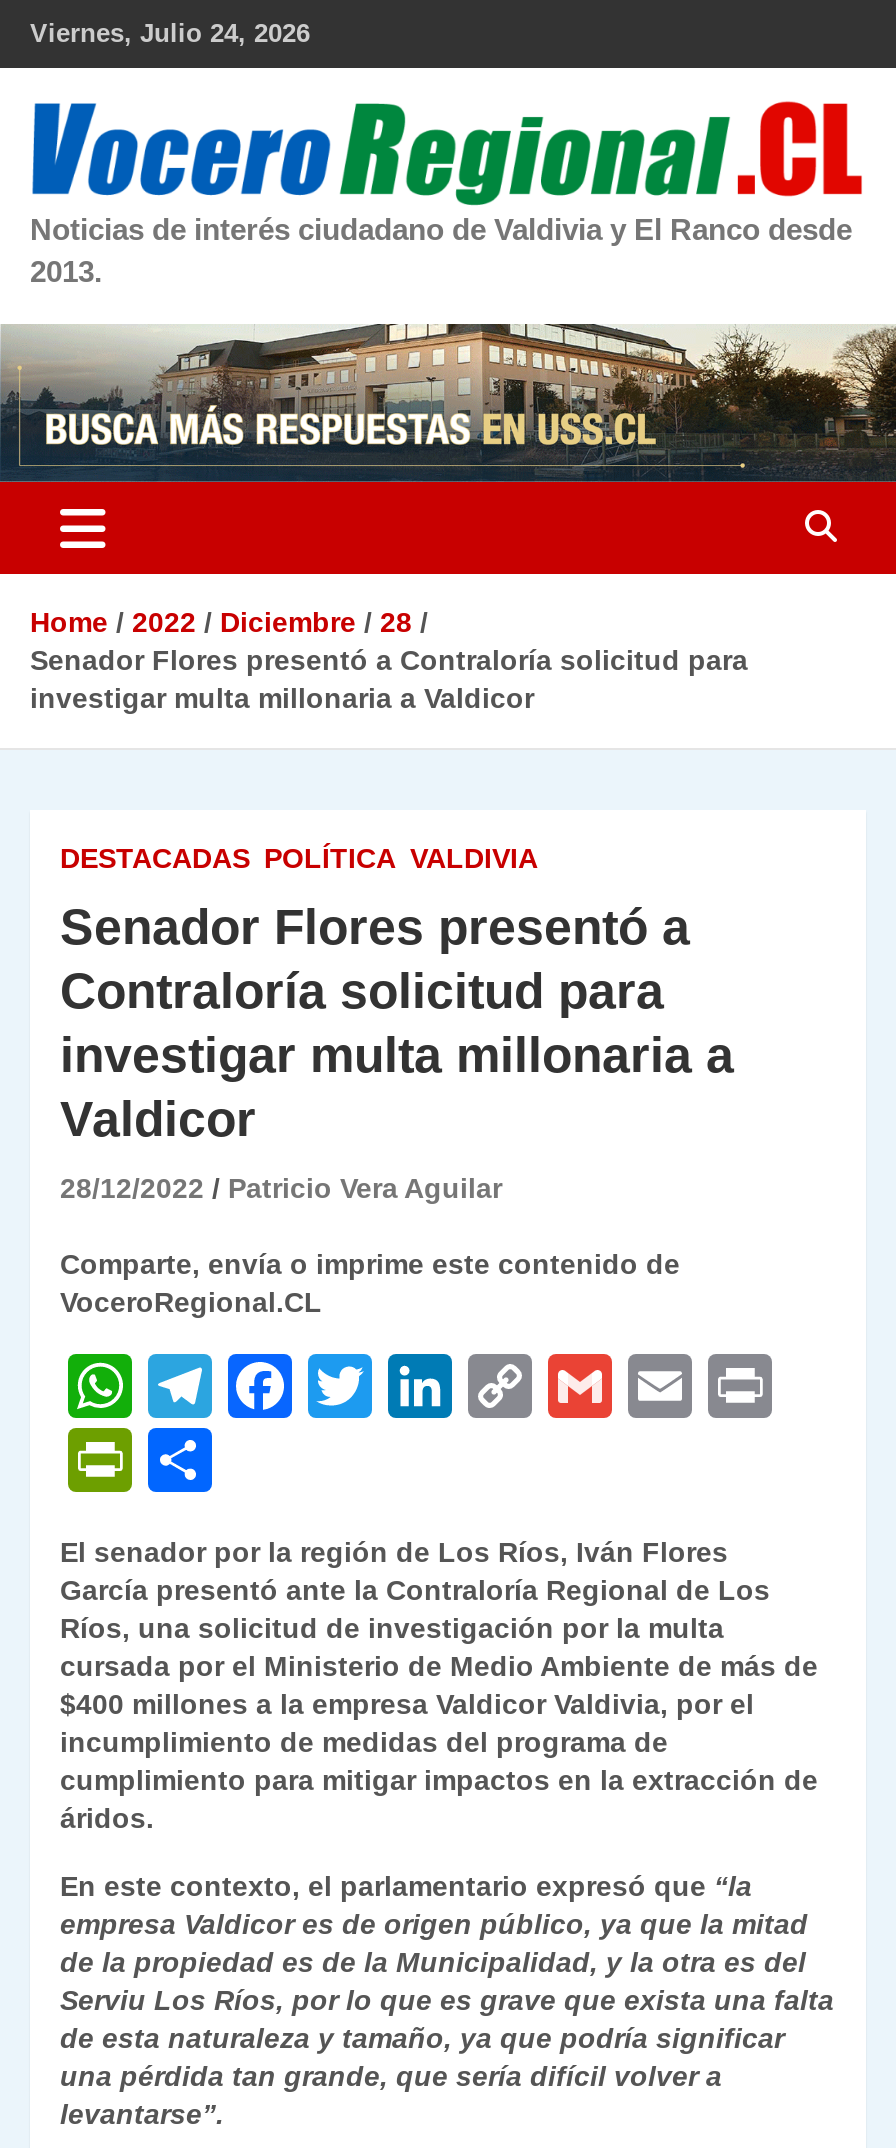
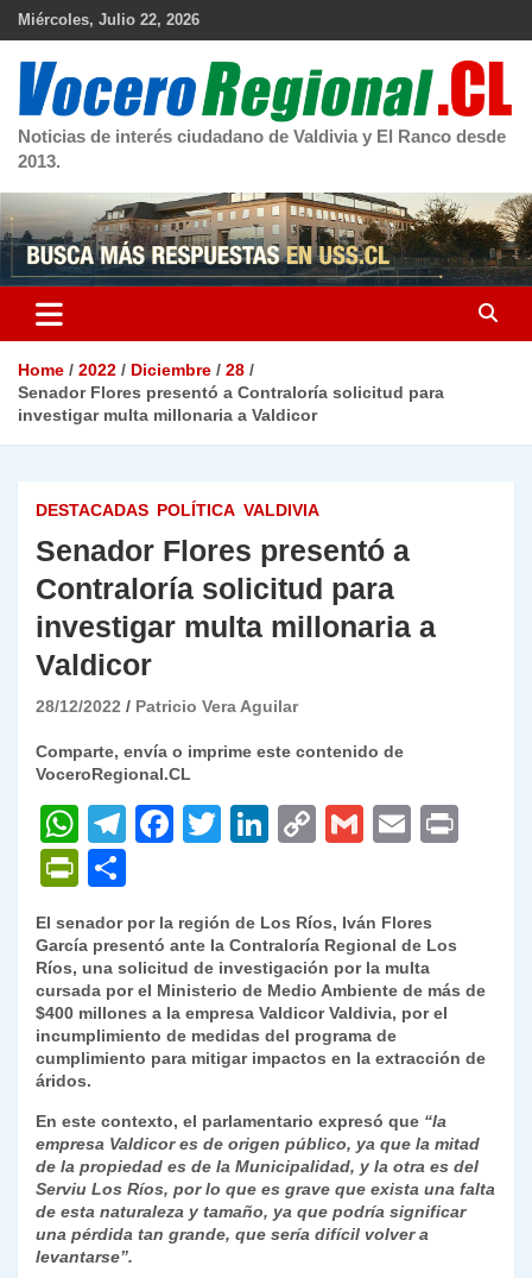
- Viernes, Julio 24, 2026
+ Miércoles, Julio 22, 2026
